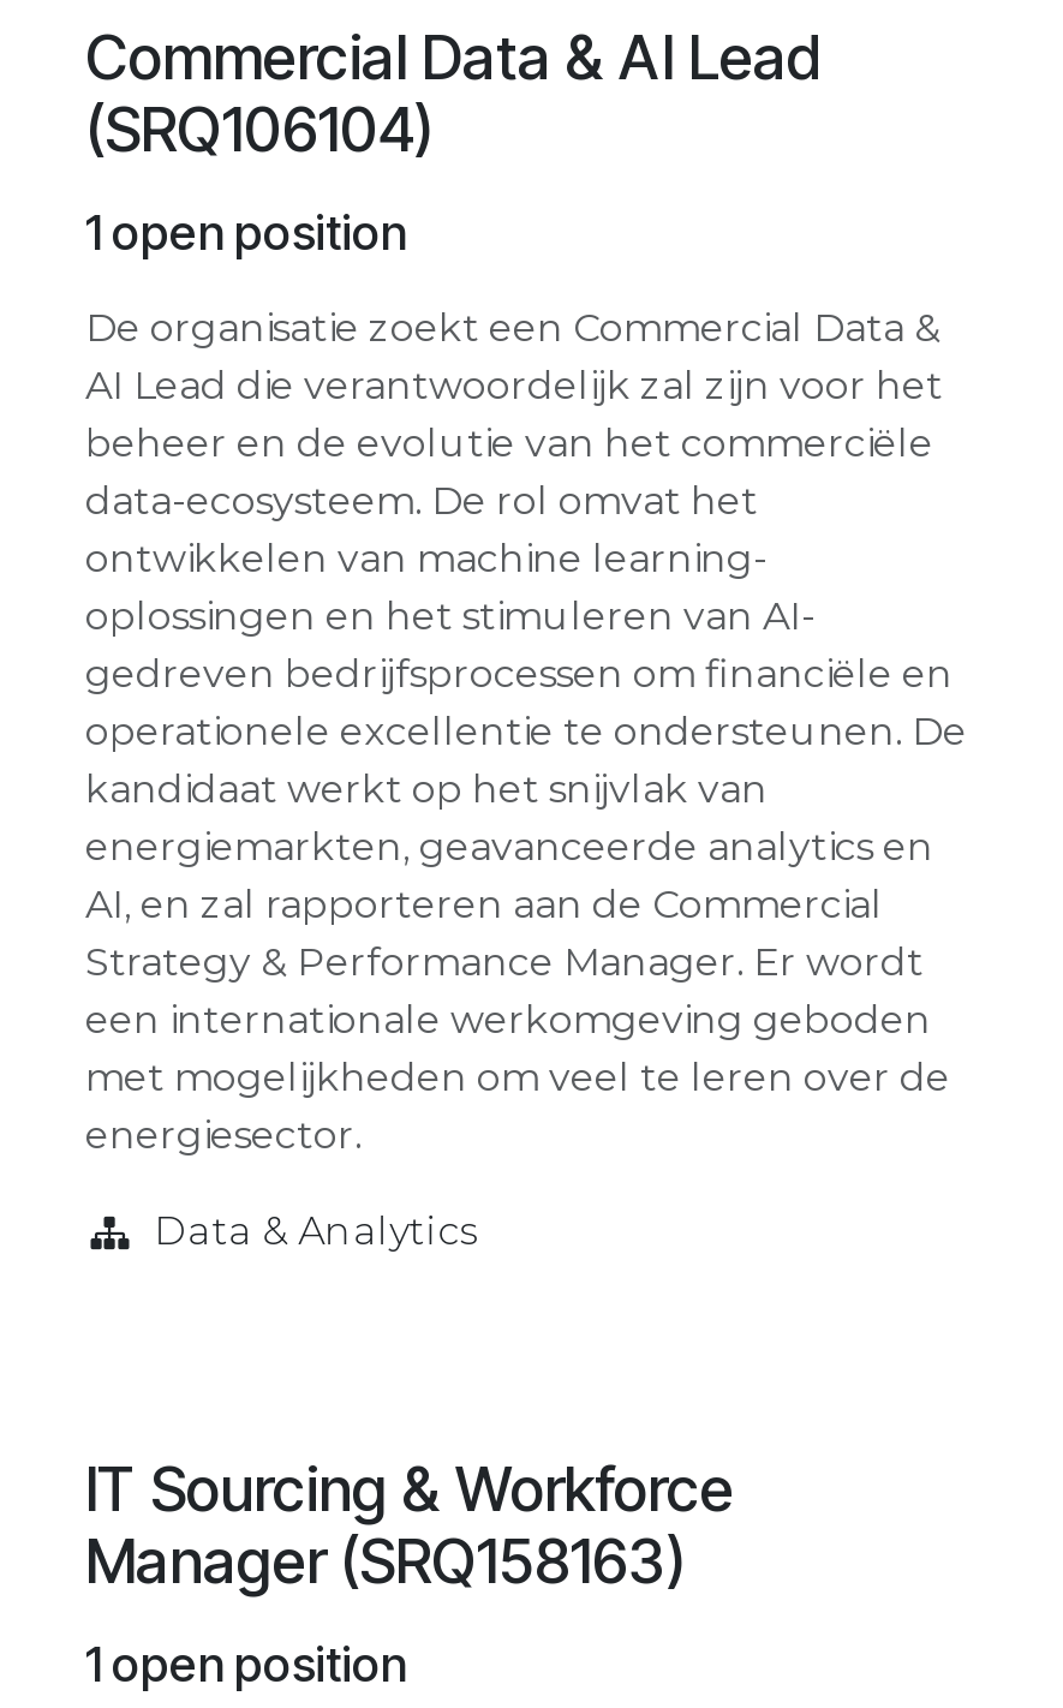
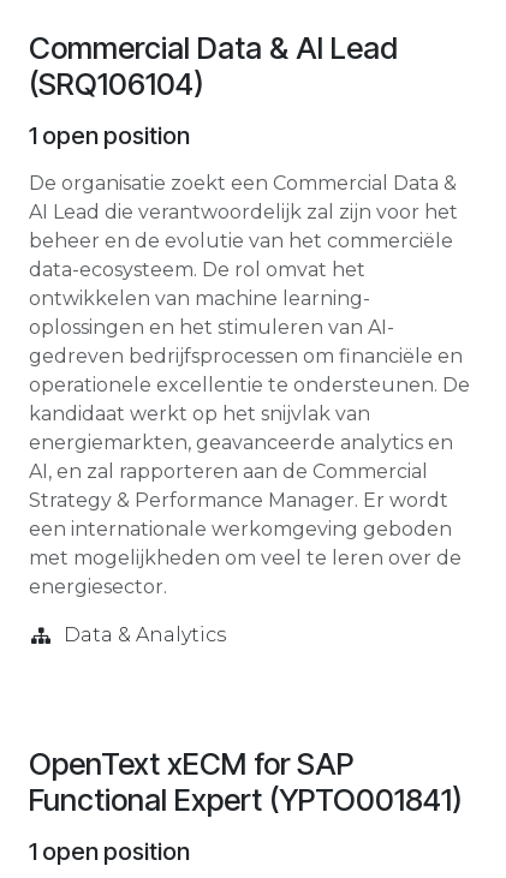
- IT Sourcing & Workforce
- Manager (SRQ158163)
+ OpenText xECM for SAP
+ Functional Expert (YPTO001841)
